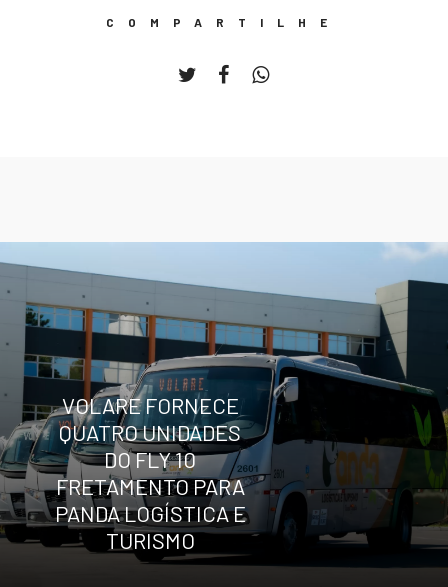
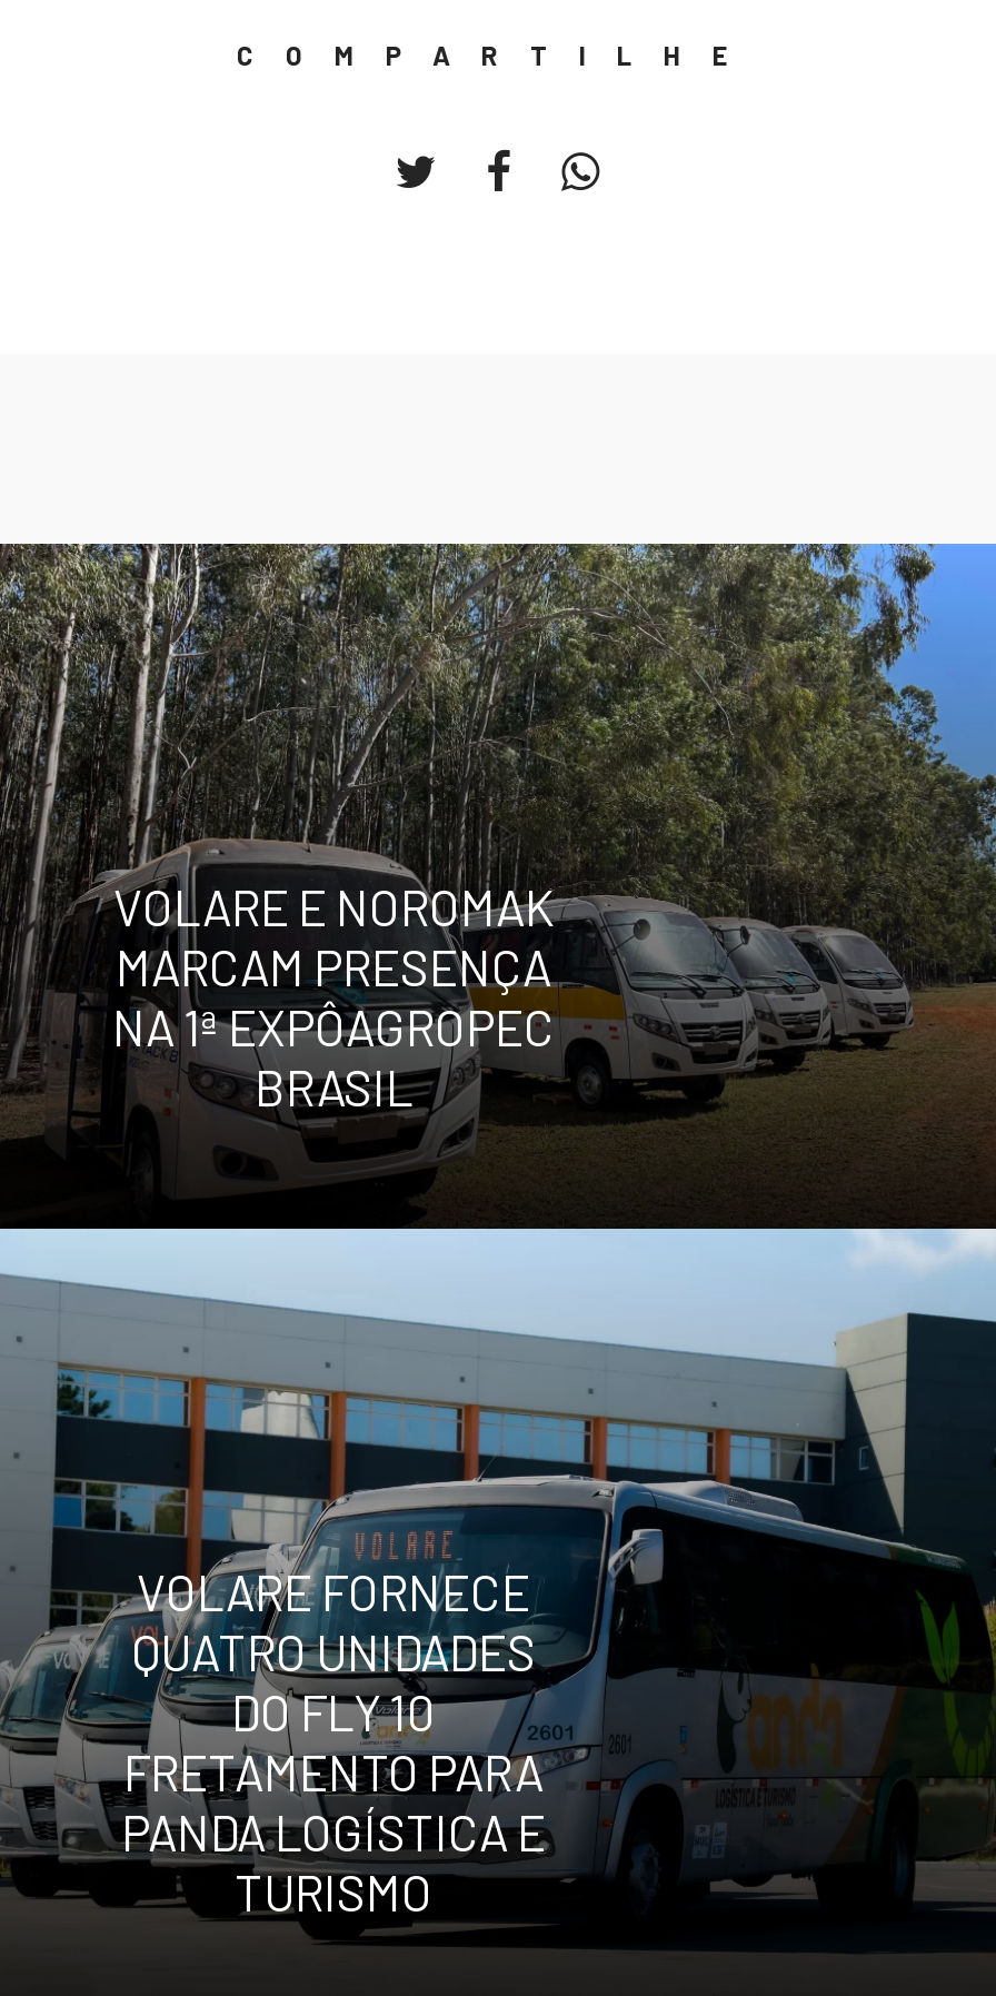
+ [image]
+ VOLARE E NOROMAK
+ MARCAM PRESENÇA
+ NA 1ª EXPÔAGROPEC
+ BRASIL
